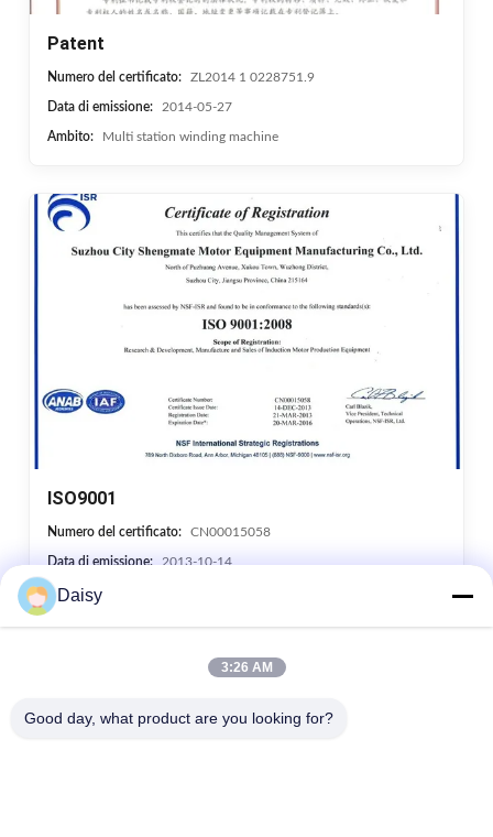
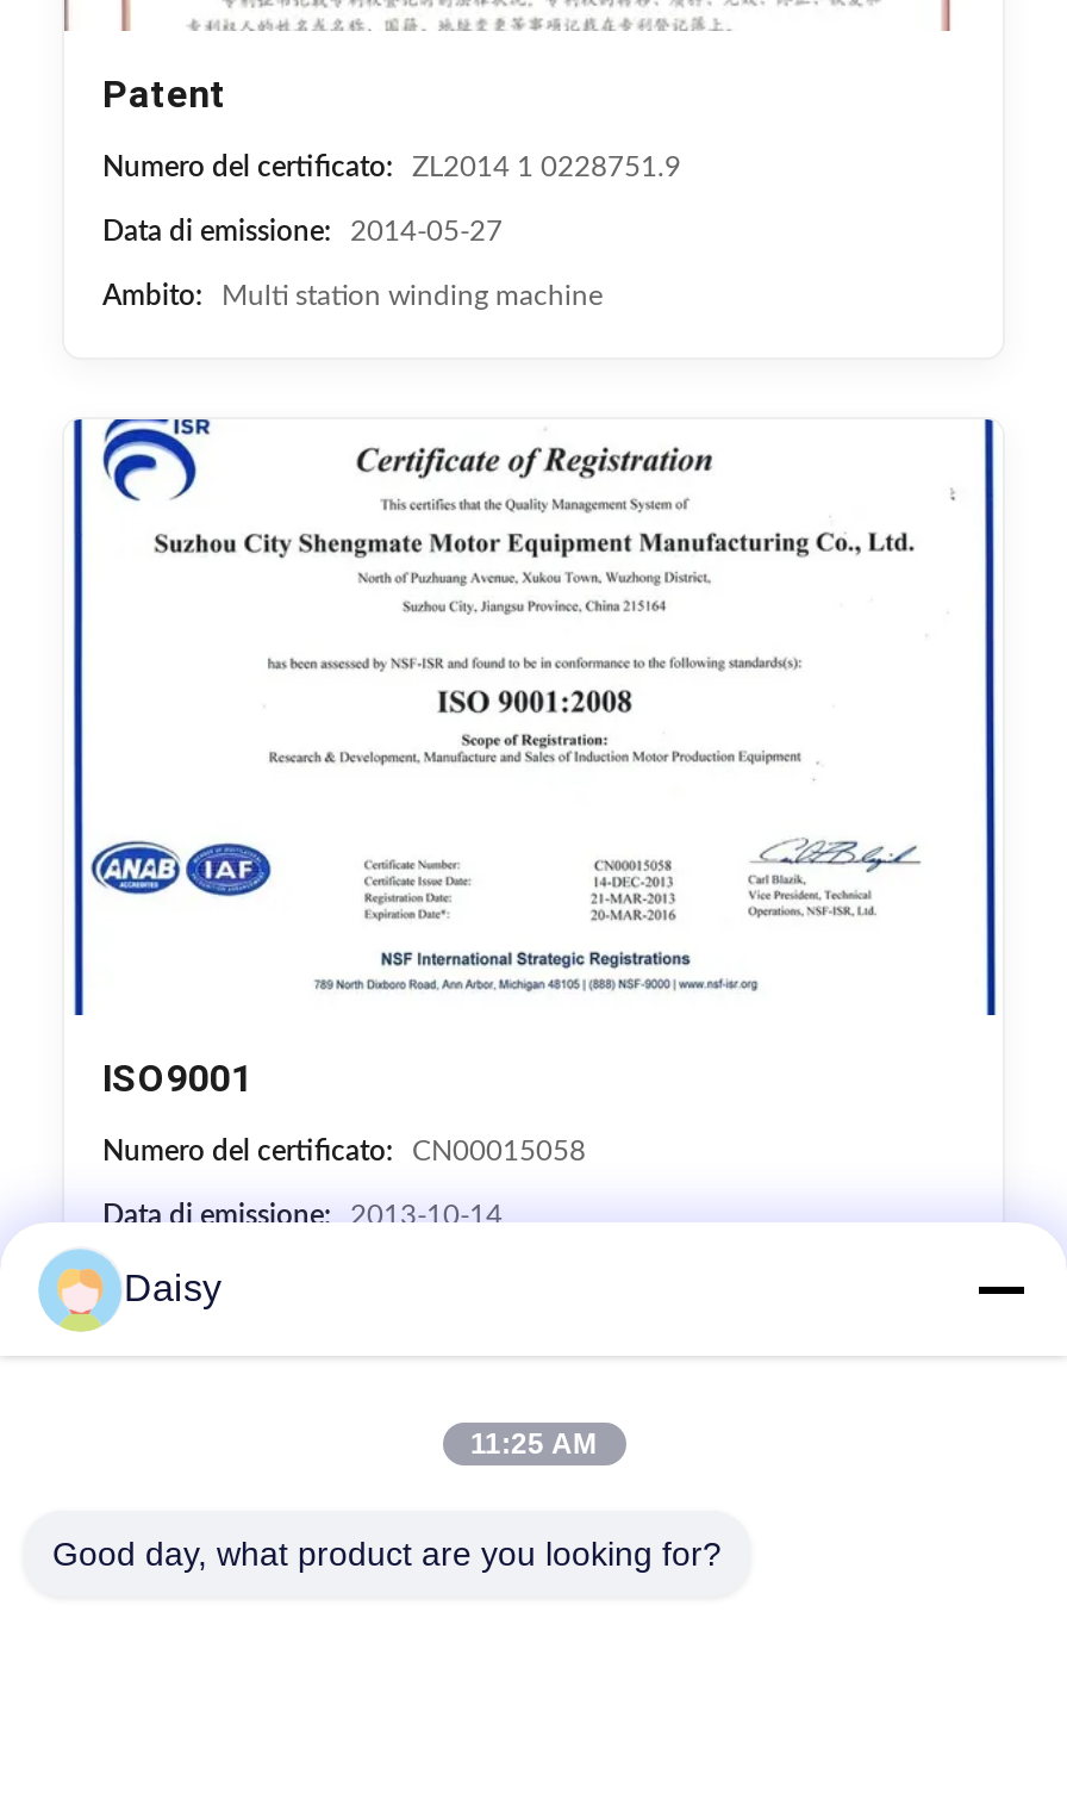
- 3:26 AM
+ 11:25 AM
